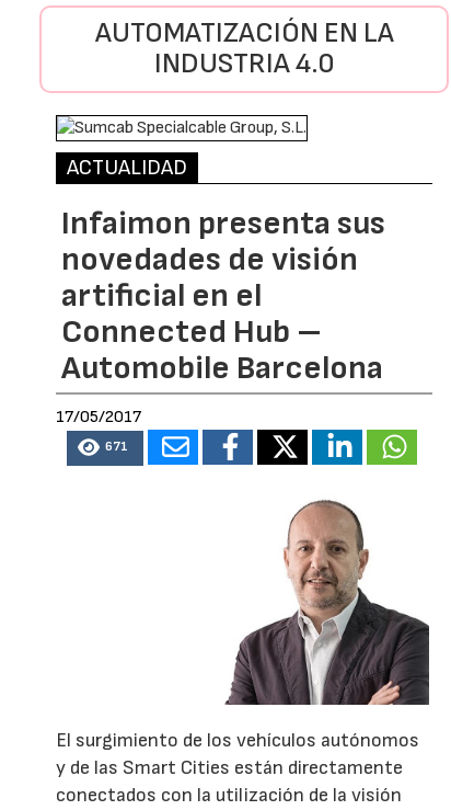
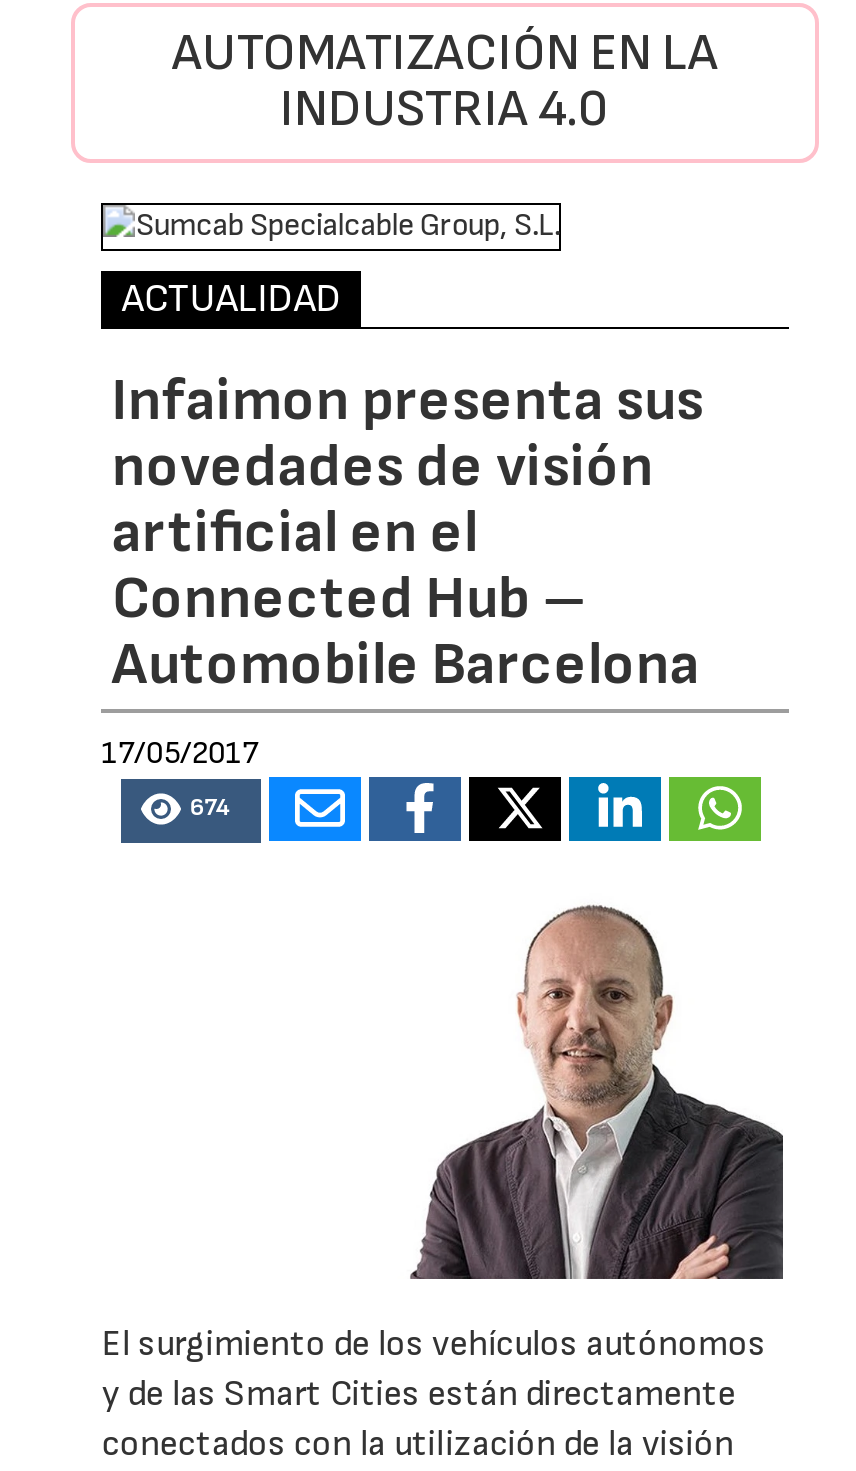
- 671
+ 674
